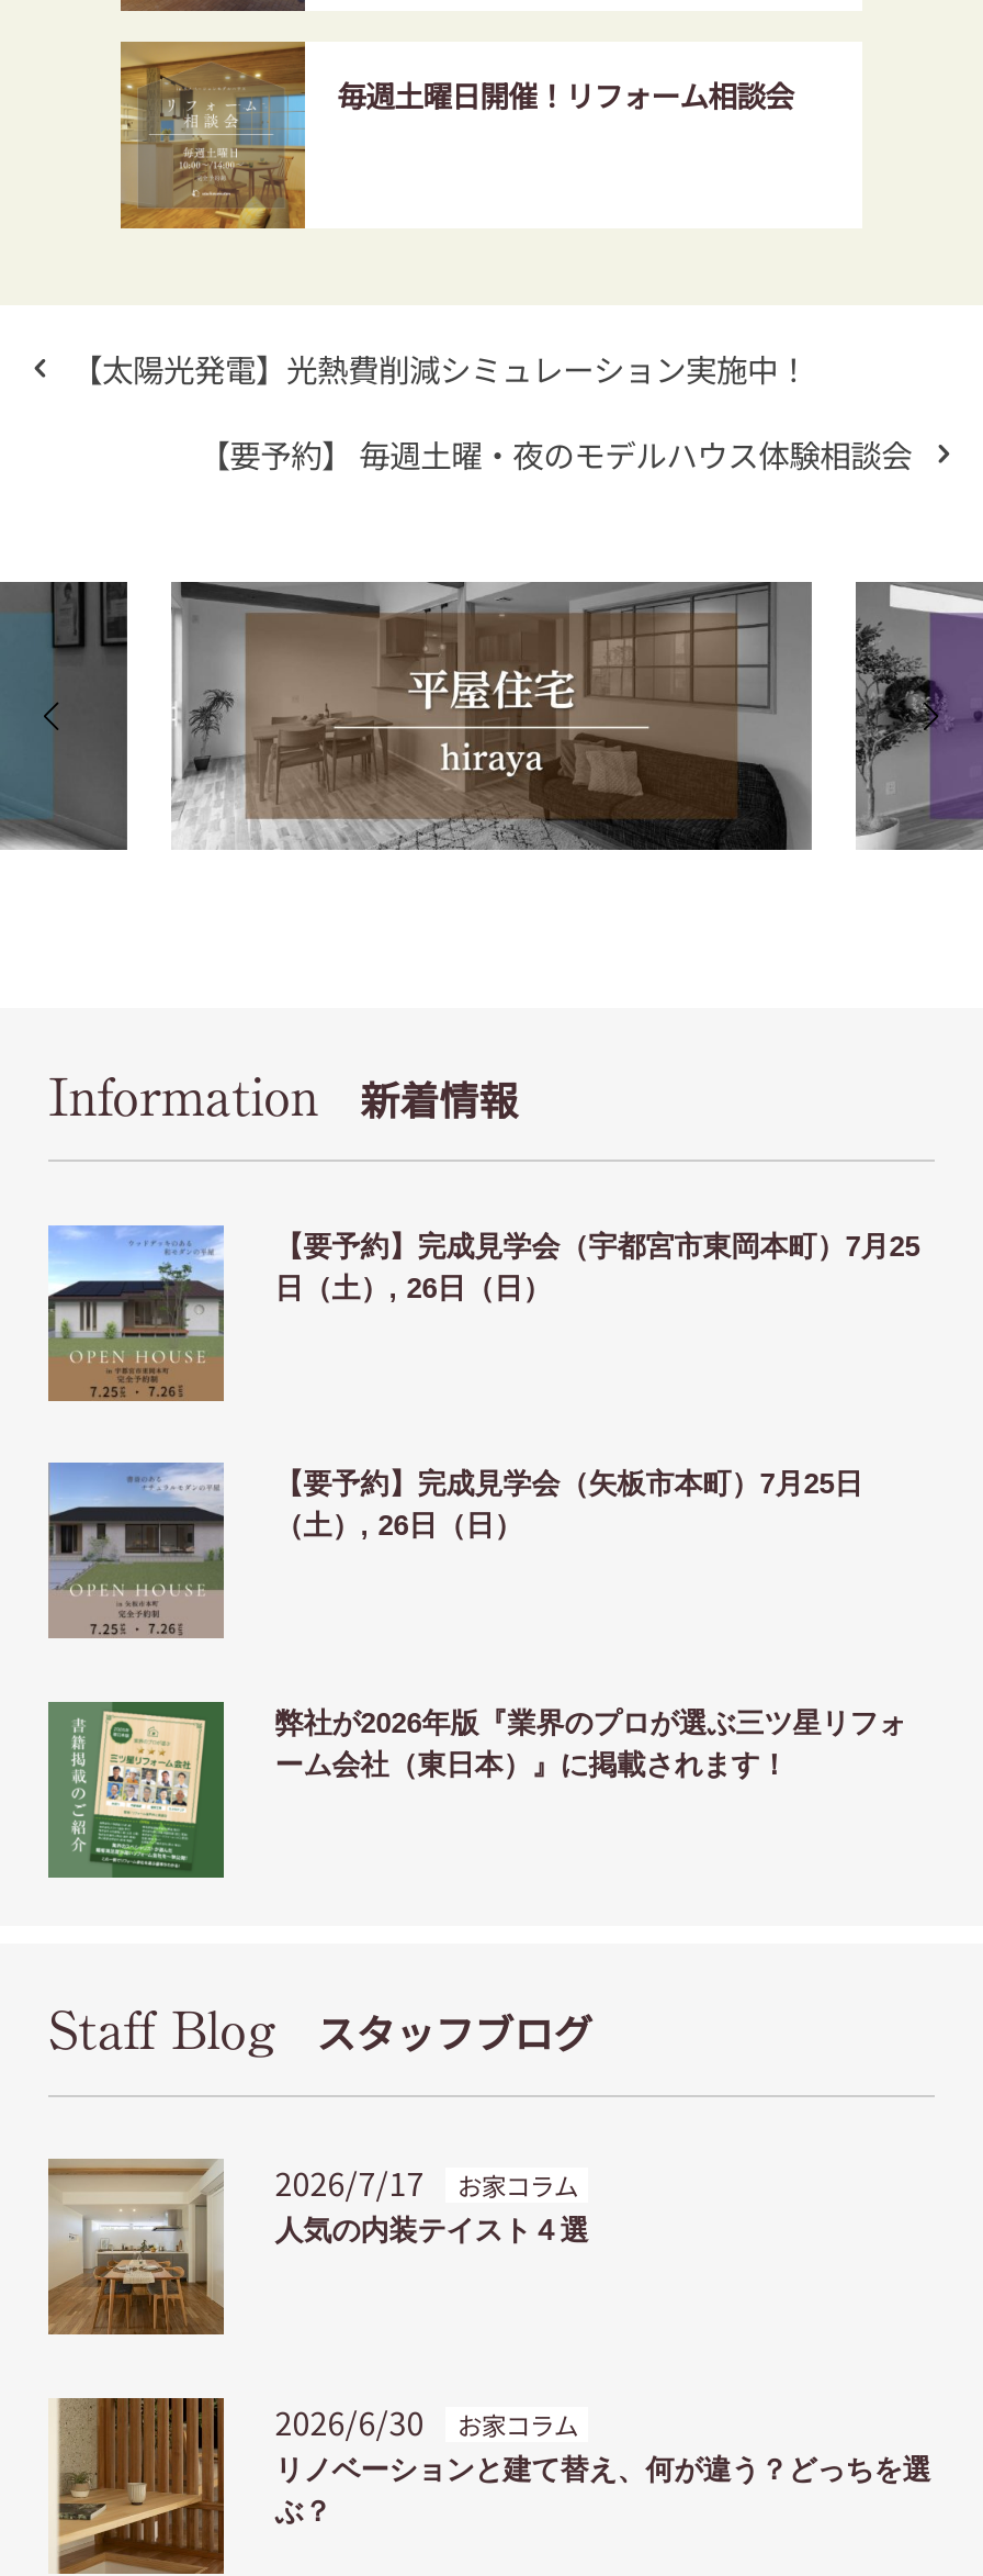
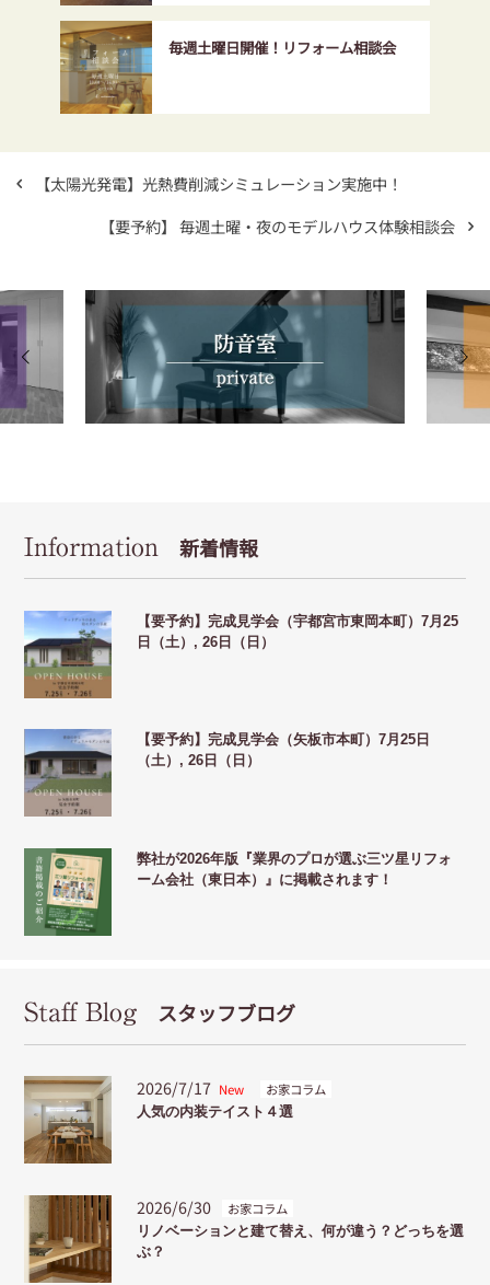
- [image]
+ [image]

- [image]
+ [image]

- [image]
+ [image]

- 2026/7/17 お家コラム
+ 2026/7/17 New お家コラム
